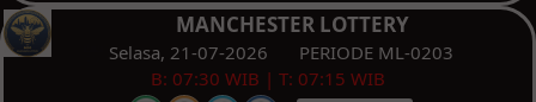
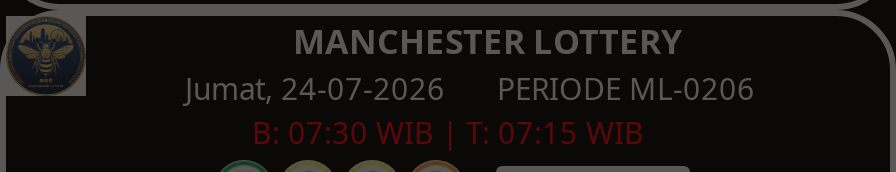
- Selasa, 21-07-2026
- PERIODE ML-0203
+ Jumat, 24-07-2026
+ PERIODE ML-0206
